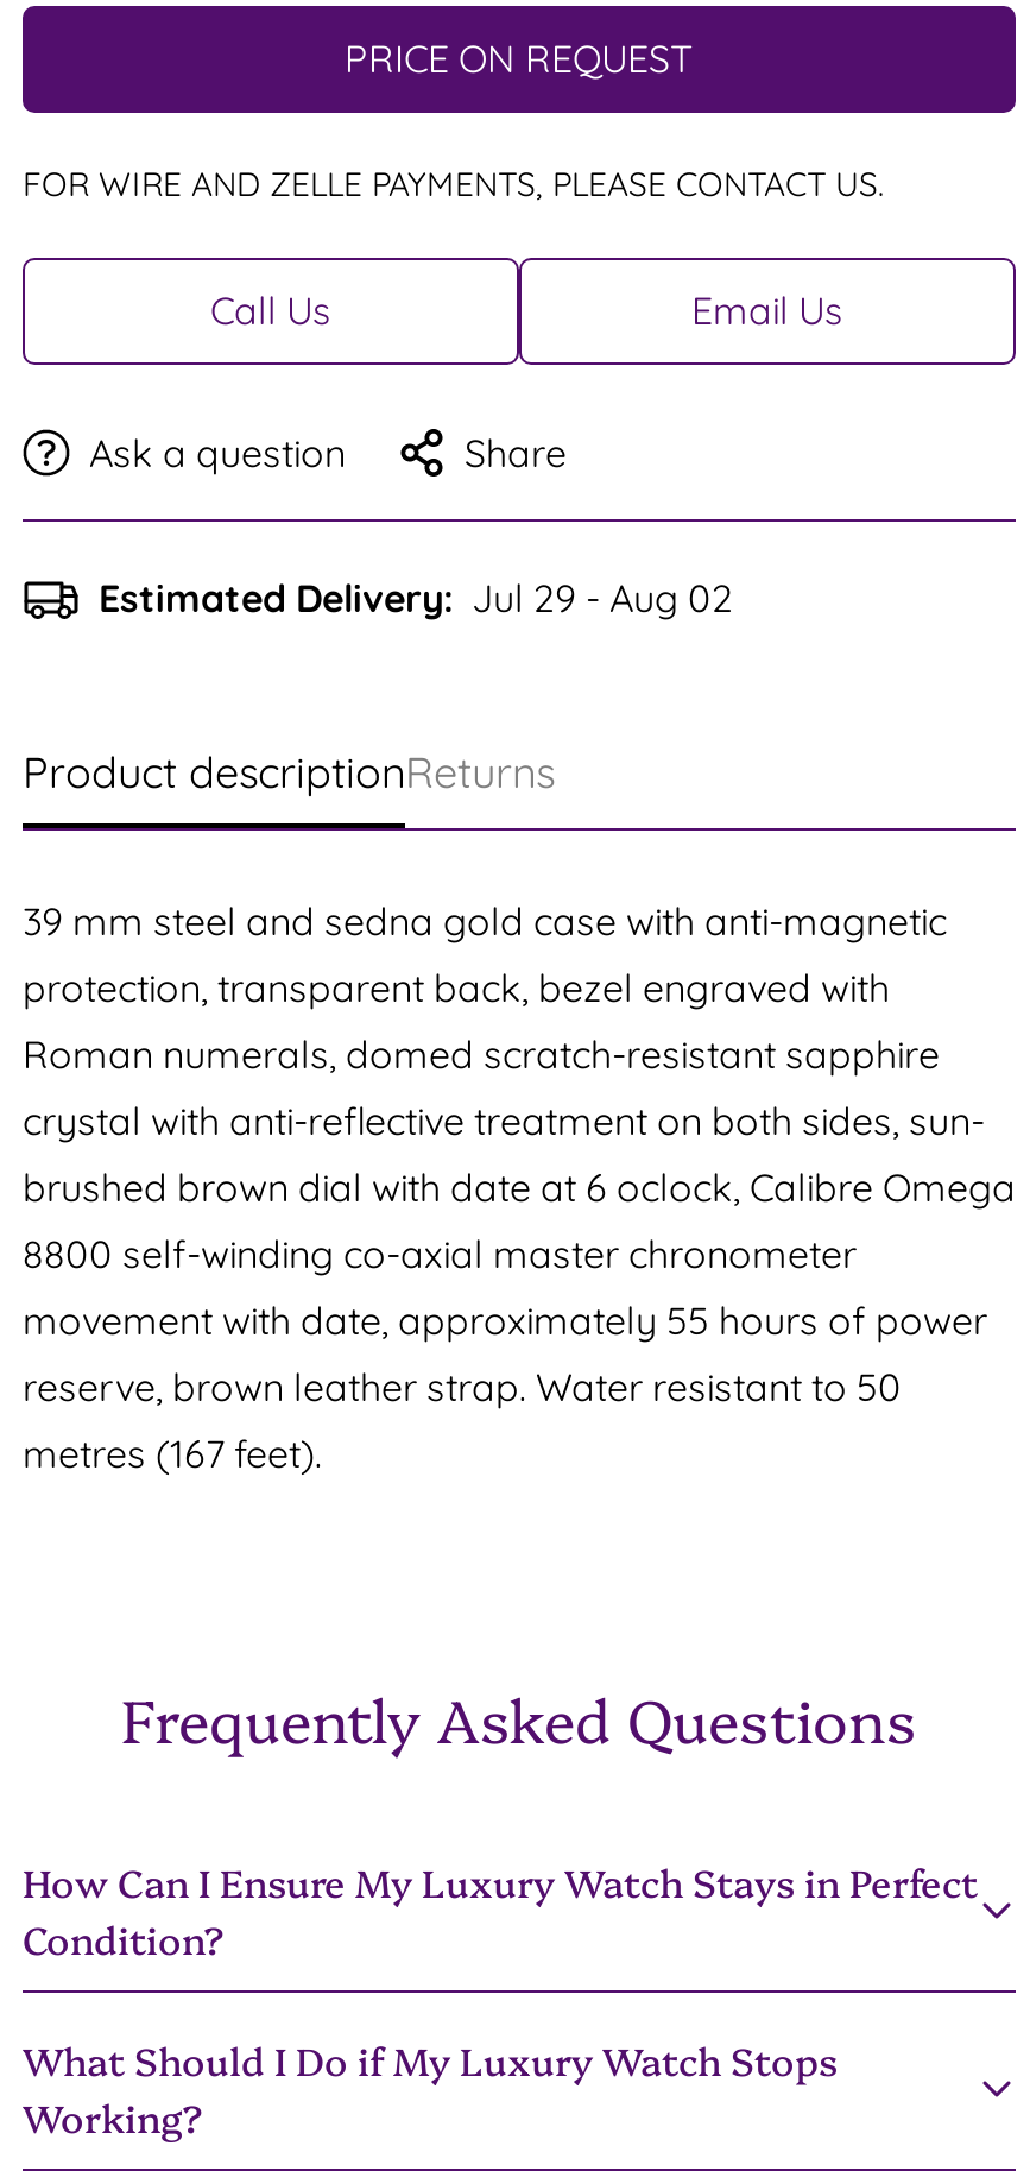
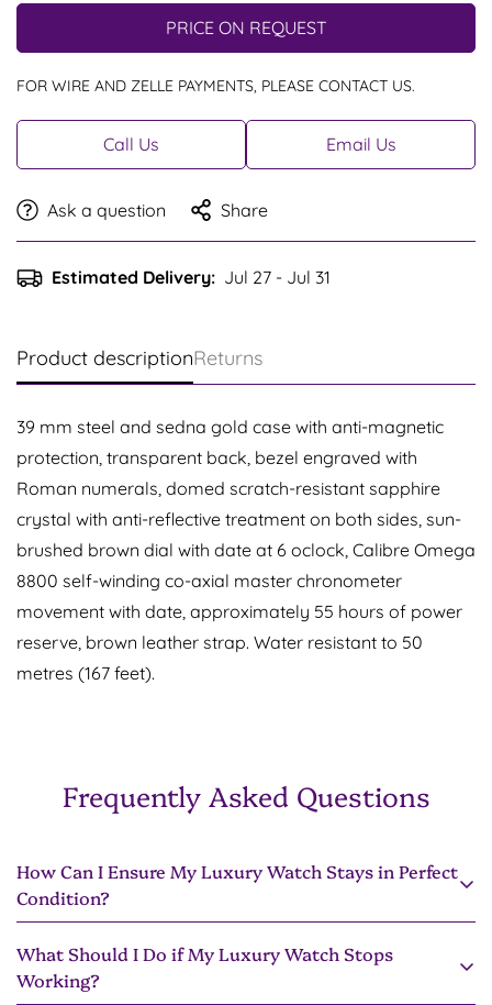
- Estimated Delivery: Jul 29 - Aug 02
+ Estimated Delivery: Jul 27 - Jul 31
